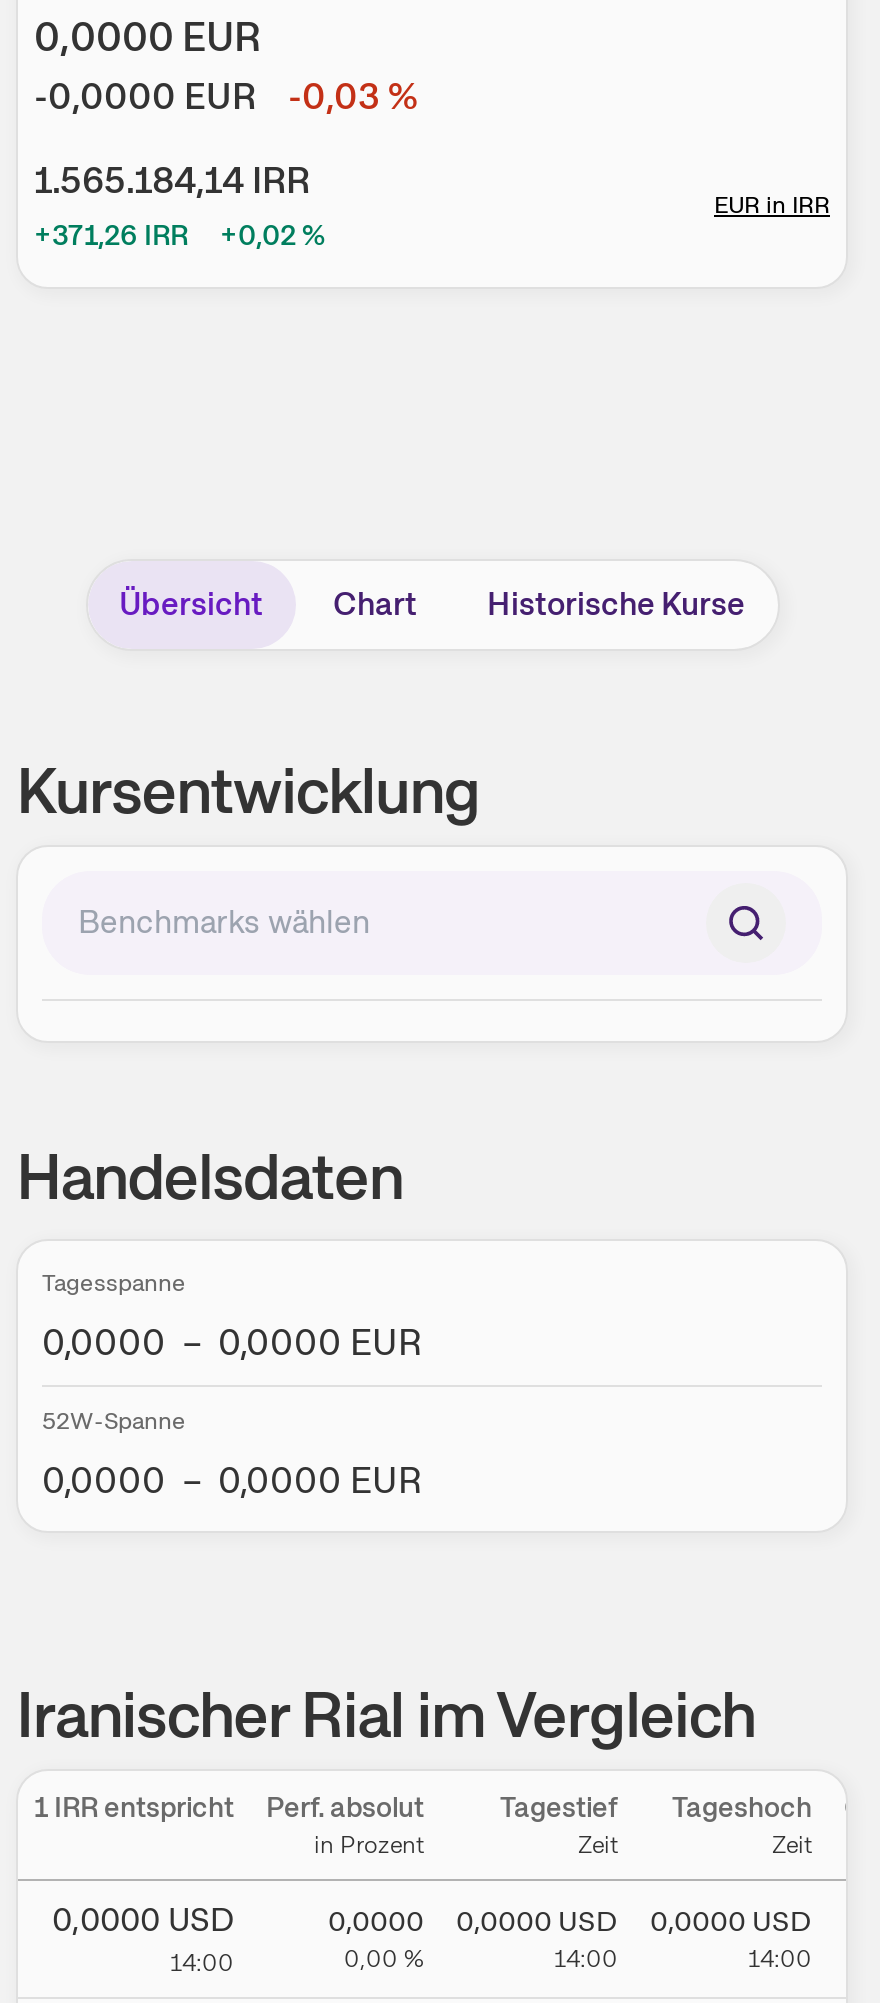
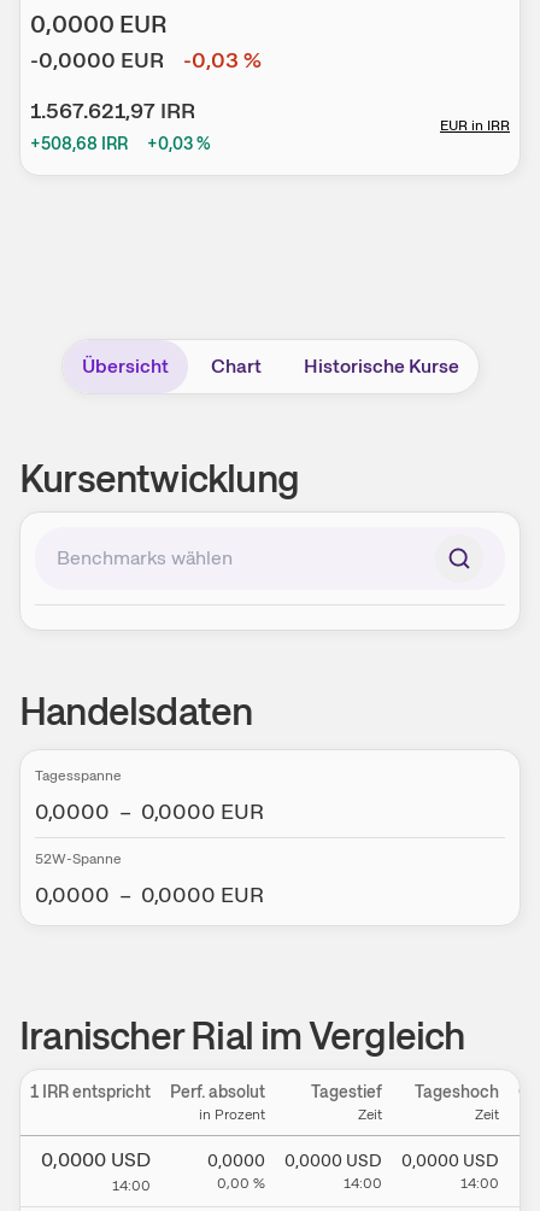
- 1.565.184,14 IRR
+ 1.567.621,97 IRR

- +371,26 IRR
+ +508,68 IRR

- +0,02 %
+ +0,03 %
